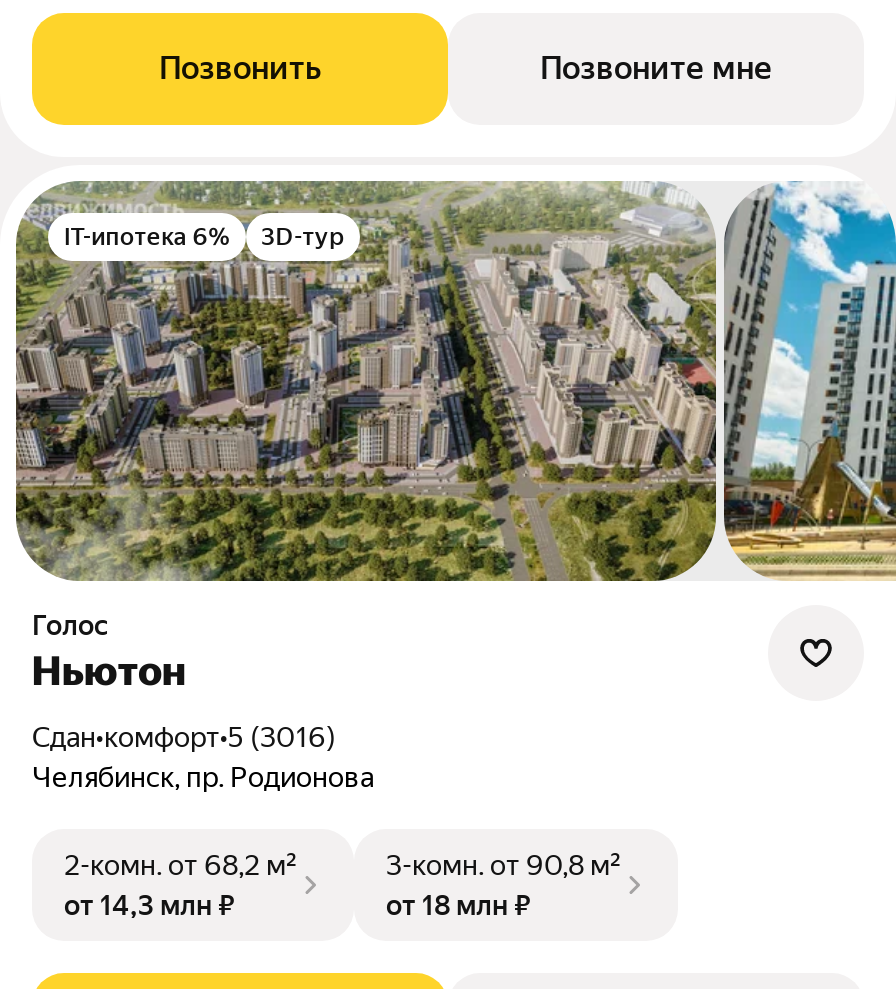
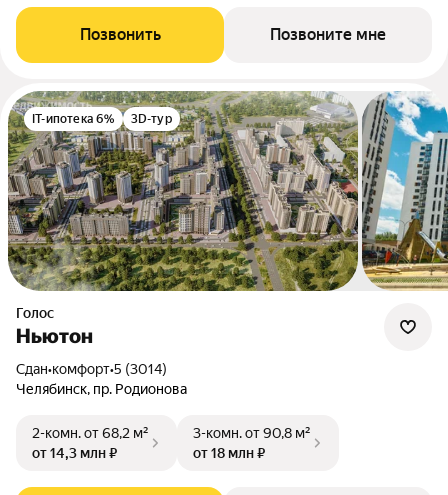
- Сдан•комфорт•5 (3016)
+ Сдан•комфорт•5 (3014)
